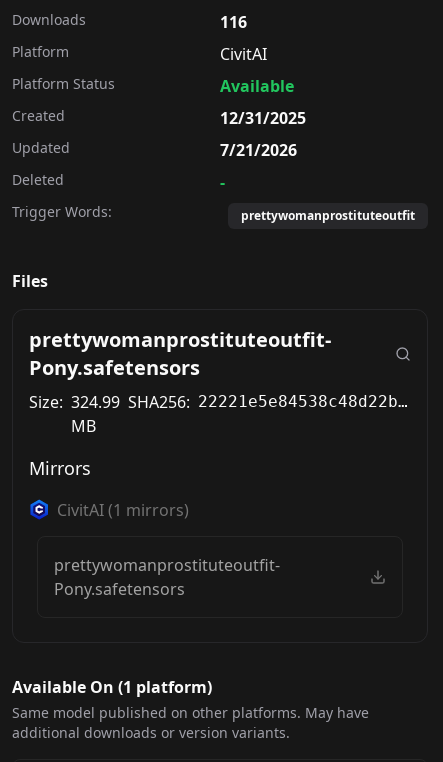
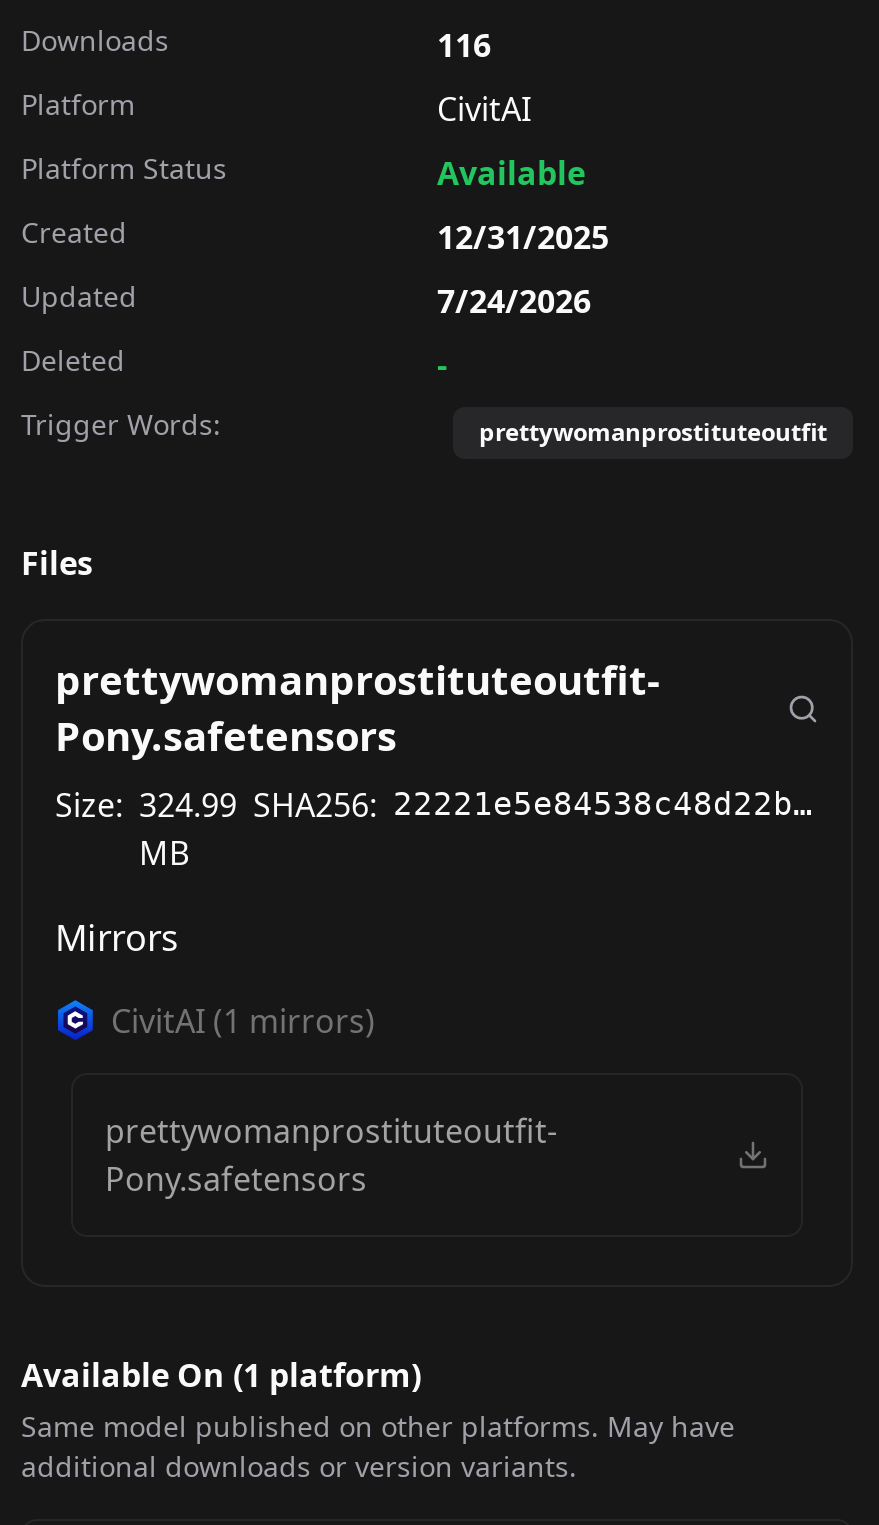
- 7/21/2026
+ 7/24/2026
